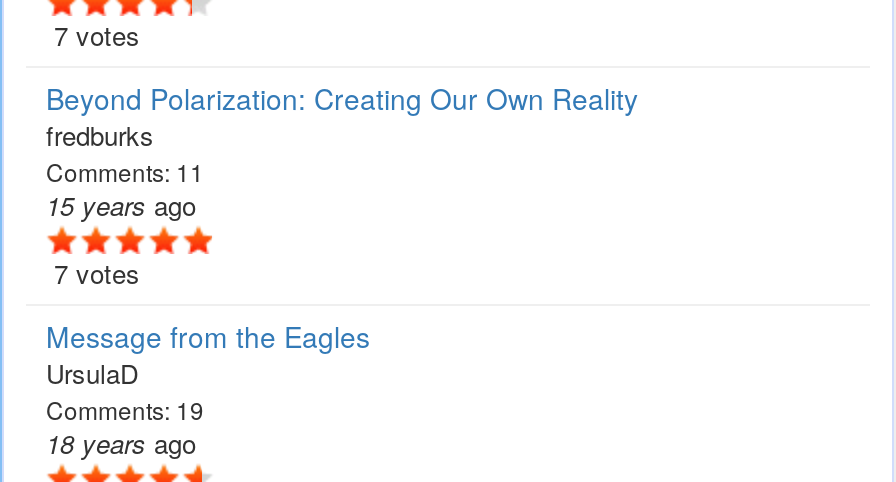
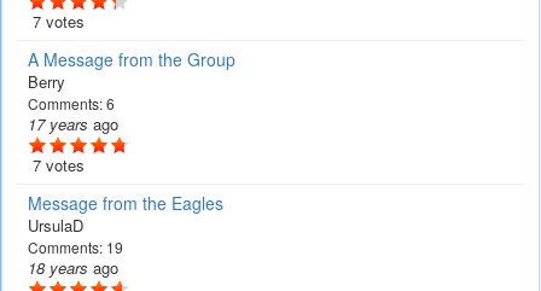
- Beyond Polarization: Creating Our Own Reality
- fredburks
- Comments: 11
- 15 years ago
+ A Message from the Group
+ Berry
+ Comments: 6
+ 17 years ago
